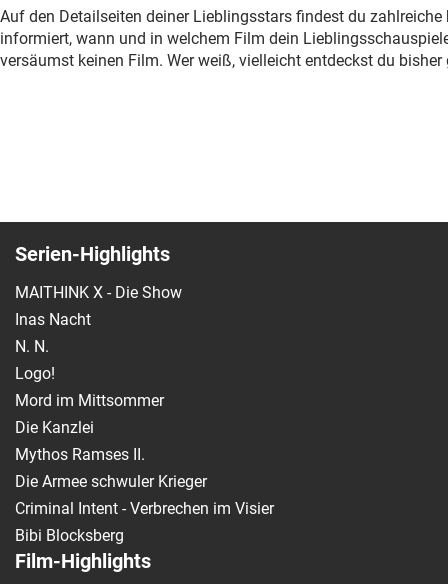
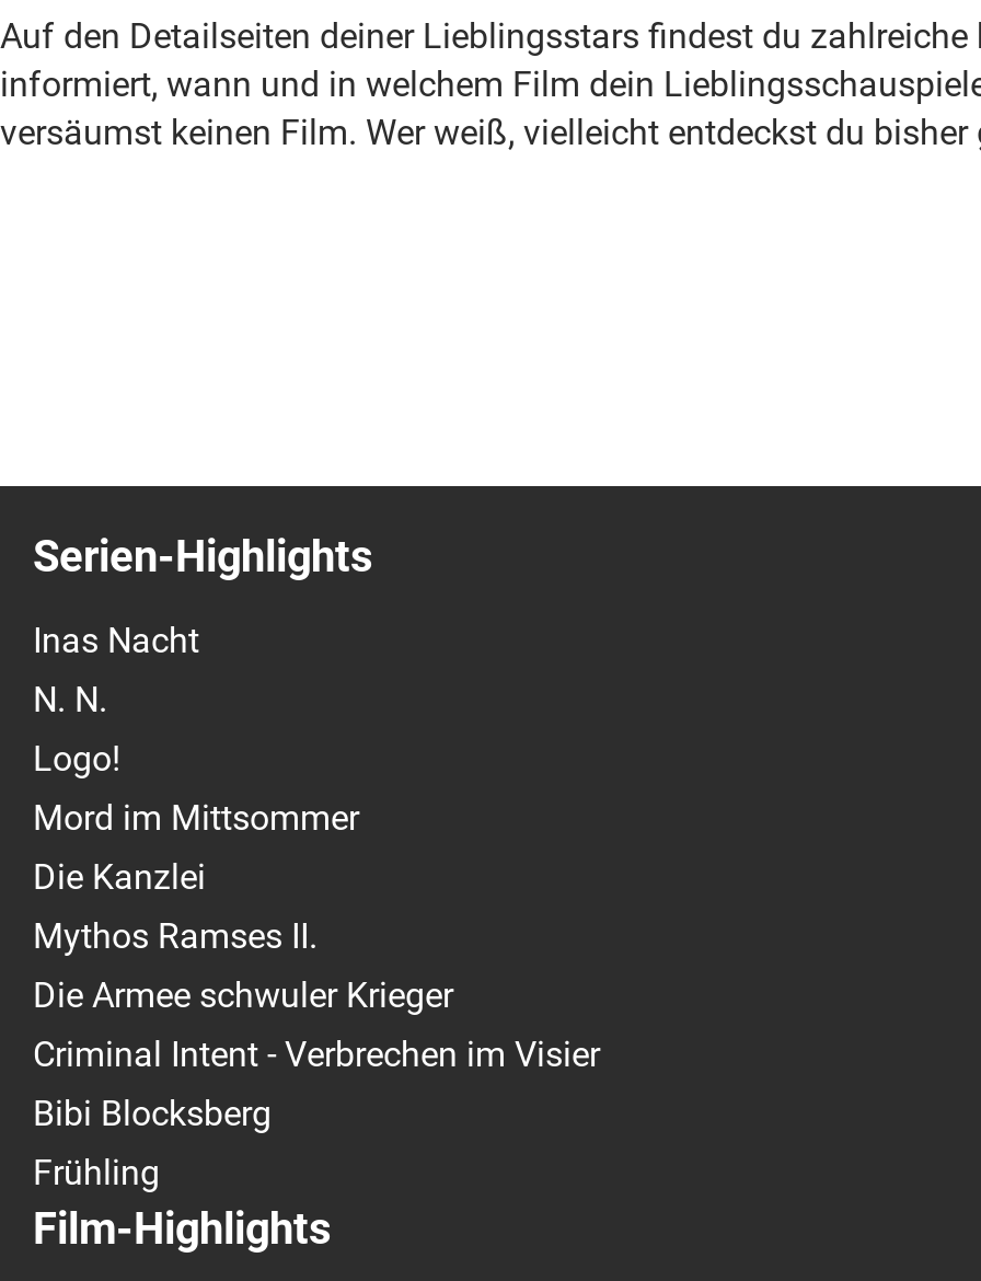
- MAITHINK X - Die Show

moved up: Inas Nacht | N. N. | Logo! | ... | Criminal Intent - Verbrechen im Visier | Bibi Blocksberg

+ Frühling
